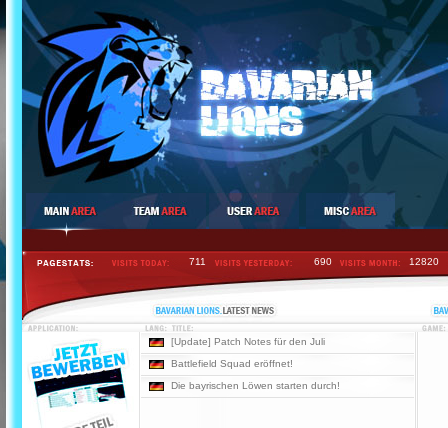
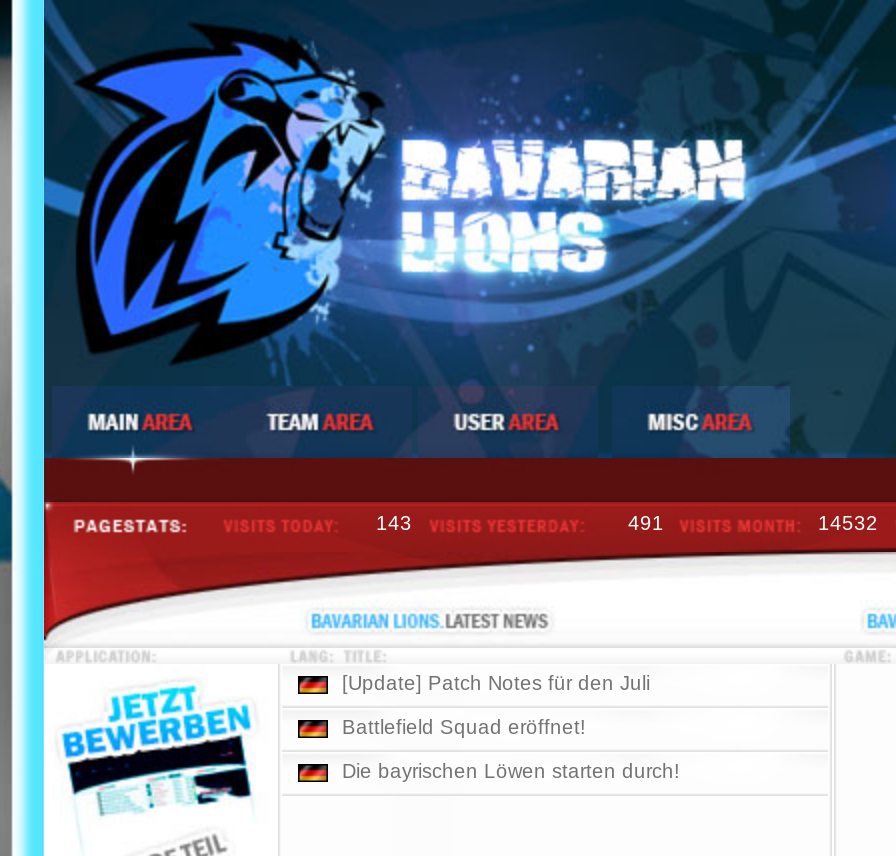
- 711
+ 143

- 690
+ 491

- 12820
+ 14532
